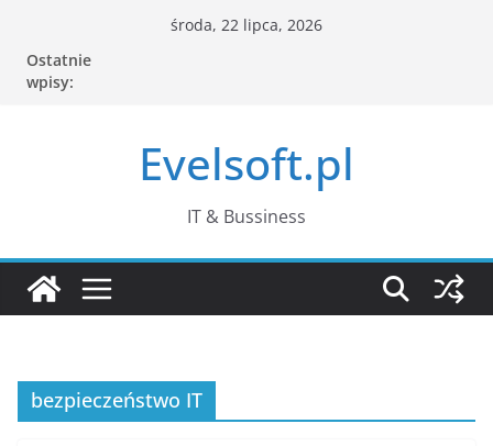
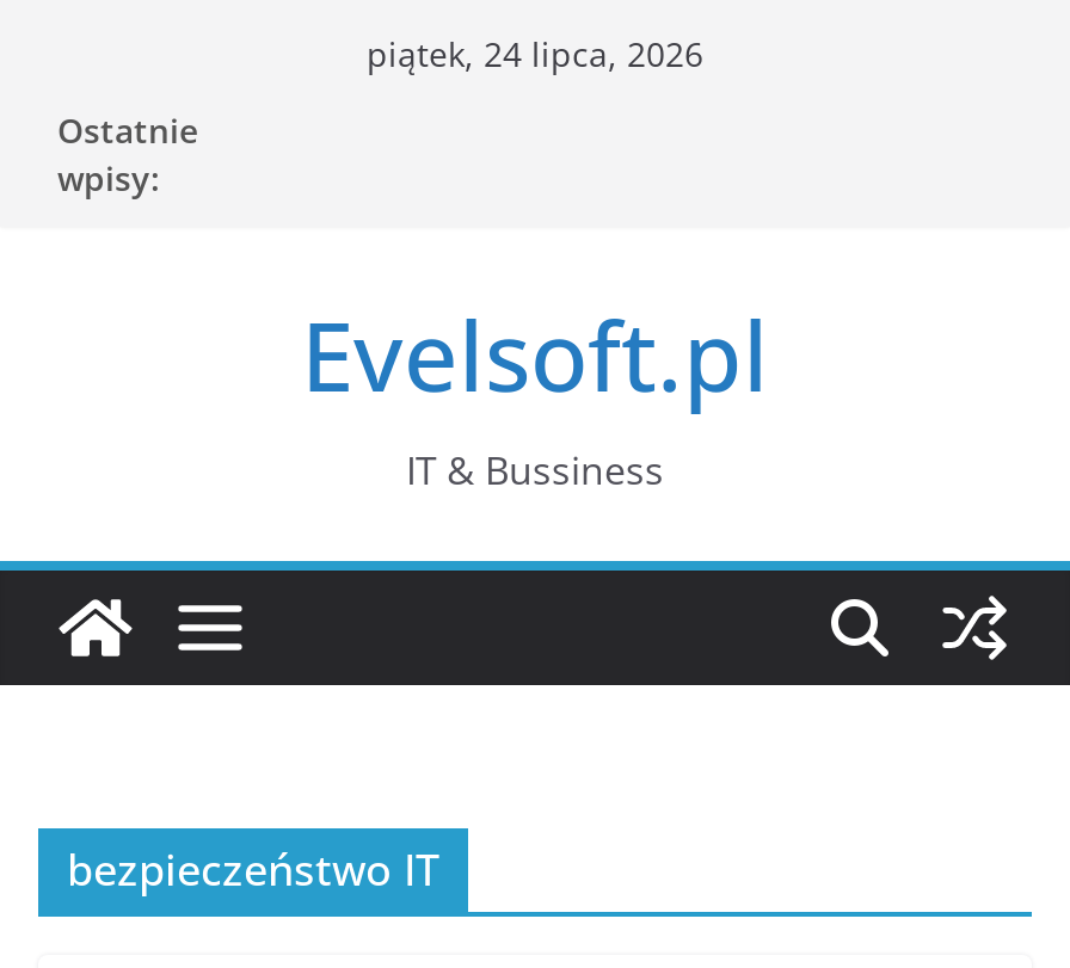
- środa, 22 lipca, 2026
+ piątek, 24 lipca, 2026
